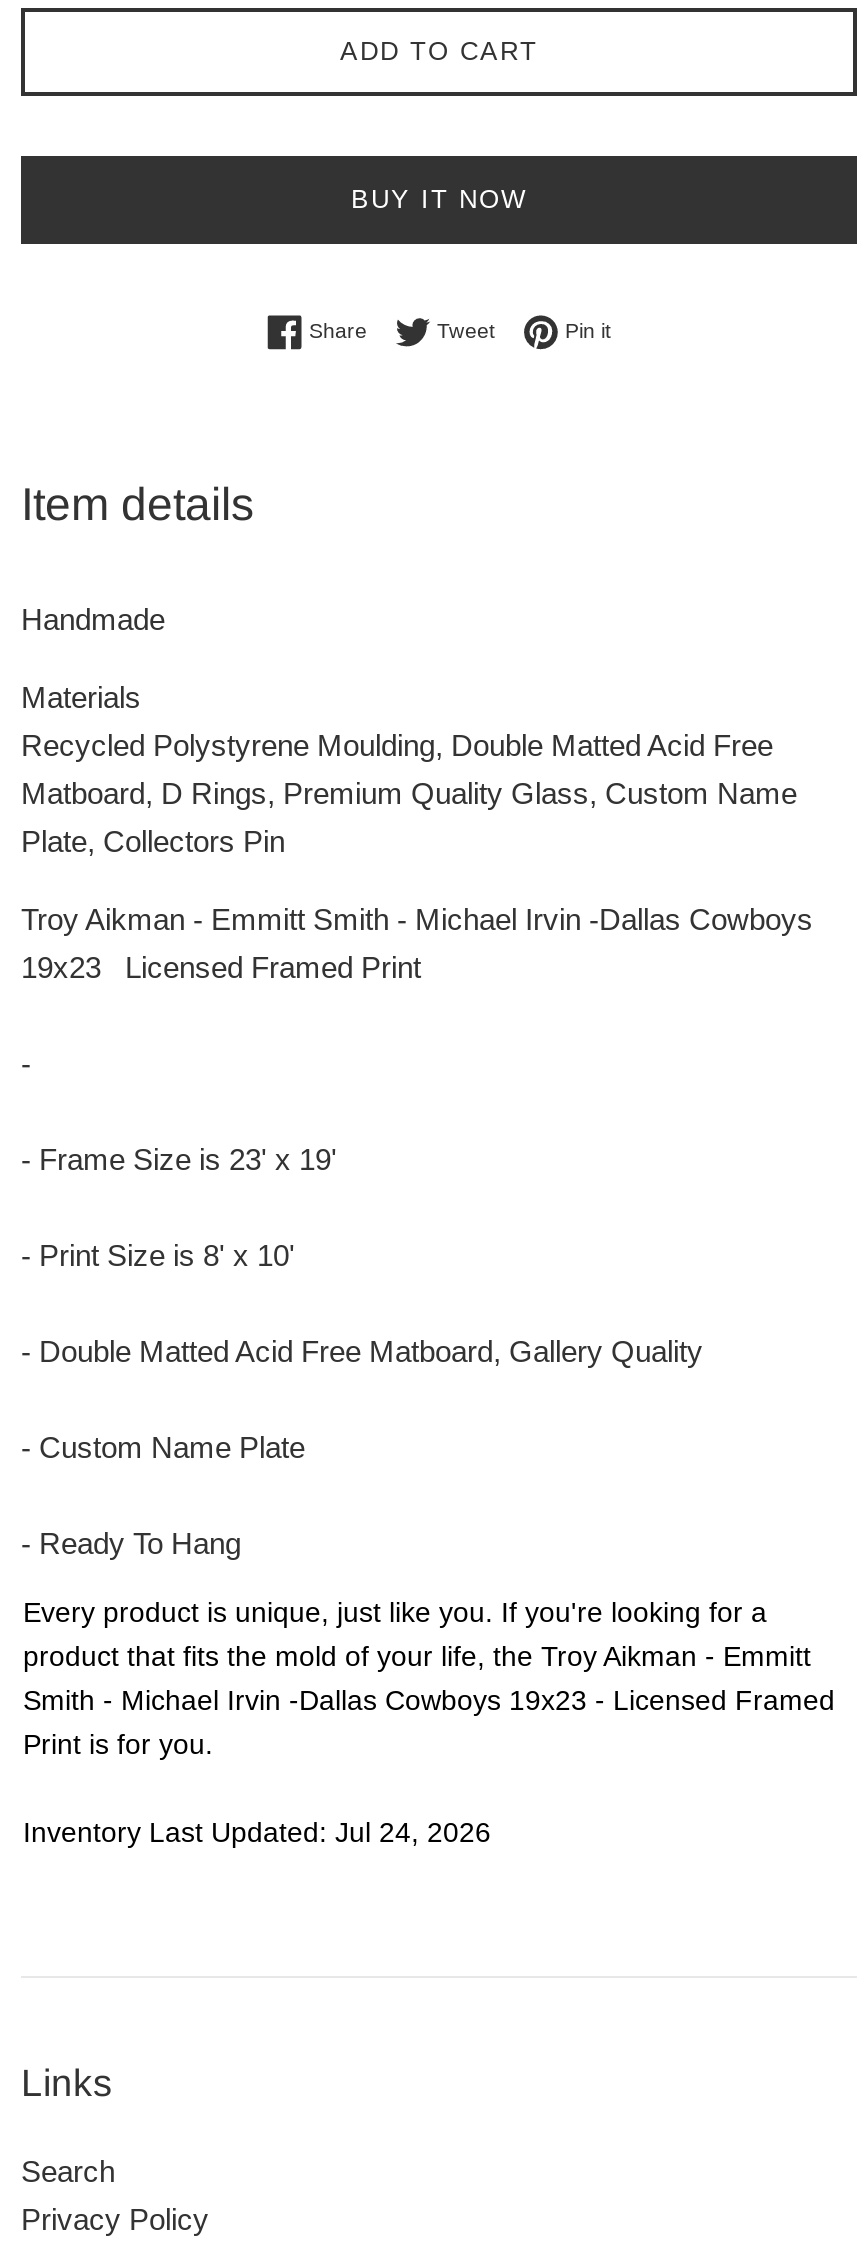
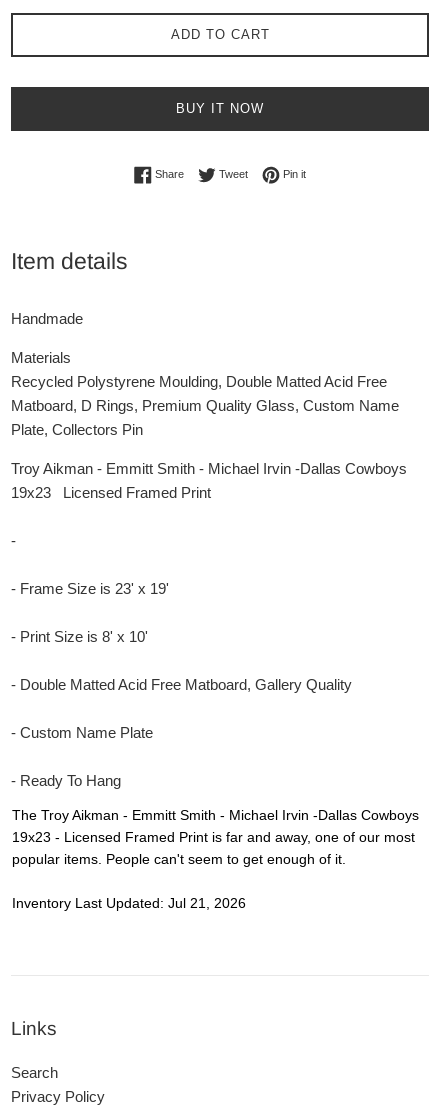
- Every product is unique, just like you. If you're looking for a
- product that fits the mold of your life, the Troy Aikman - Emmitt
- Smith - Michael Irvin -Dallas Cowboys 19x23 - Licensed Framed
- Print is for you.
+ The Troy Aikman - Emmitt Smith - Michael Irvin -Dallas Cowboys
+ 19x23 - Licensed Framed Print is far and away, one of our most
+ popular items. People can't seem to get enough of it.

- Inventory Last Updated: Jul 24, 2026
+ Inventory Last Updated: Jul 21, 2026
